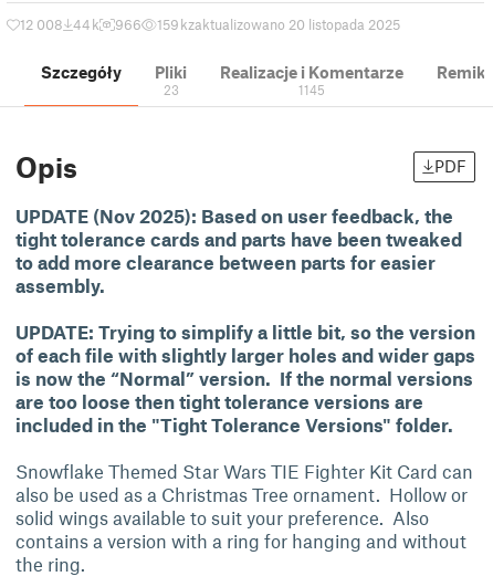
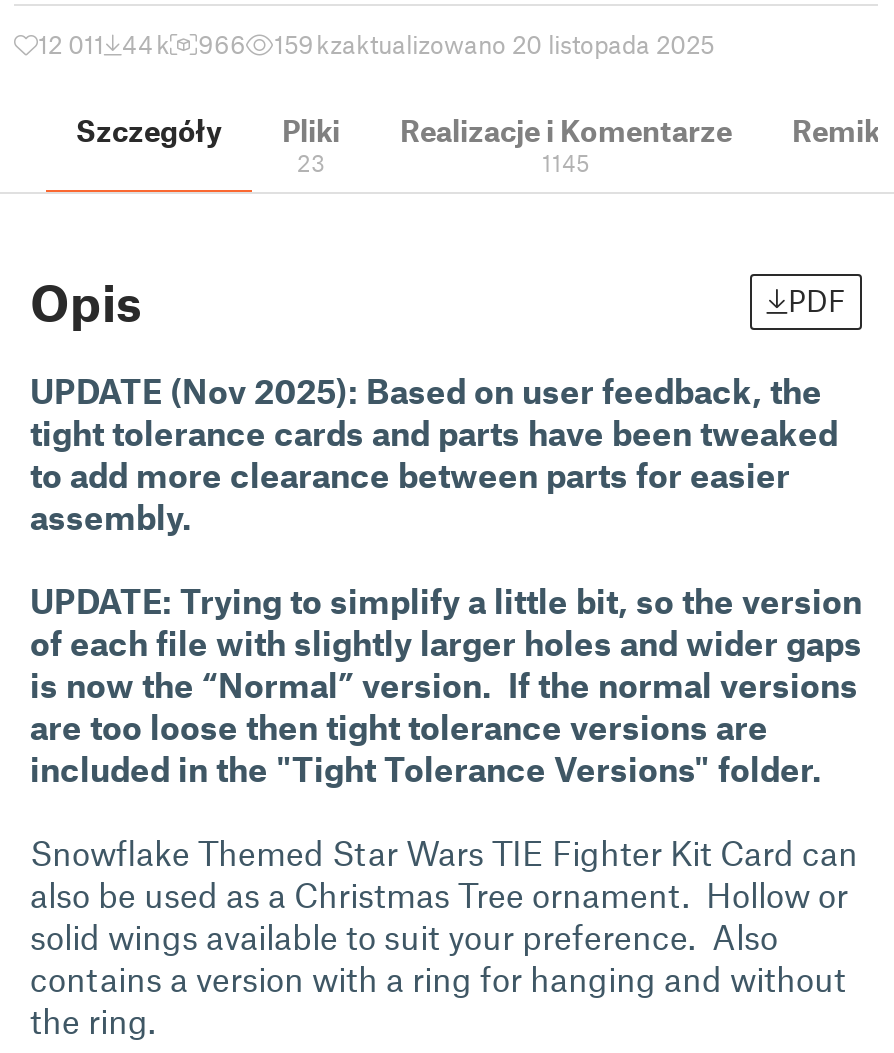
- 12 008 44 k 966 159 kzaktualizowano 20 listopada 2025
+ 12 011 44 k 966 159 kzaktualizowano 20 listopada 2025
